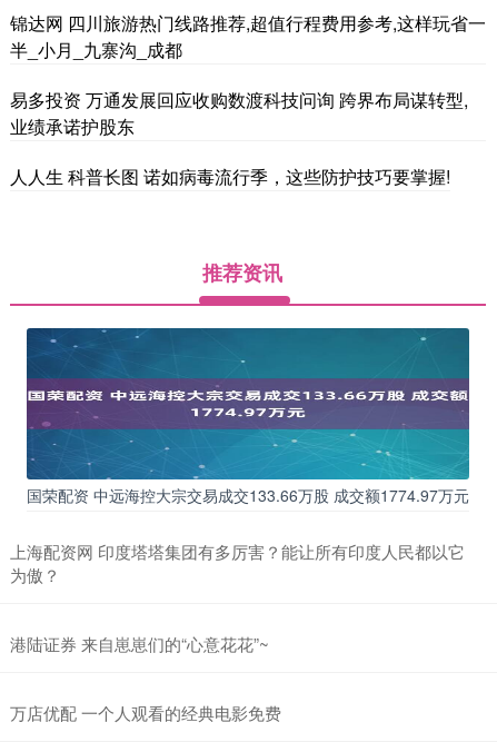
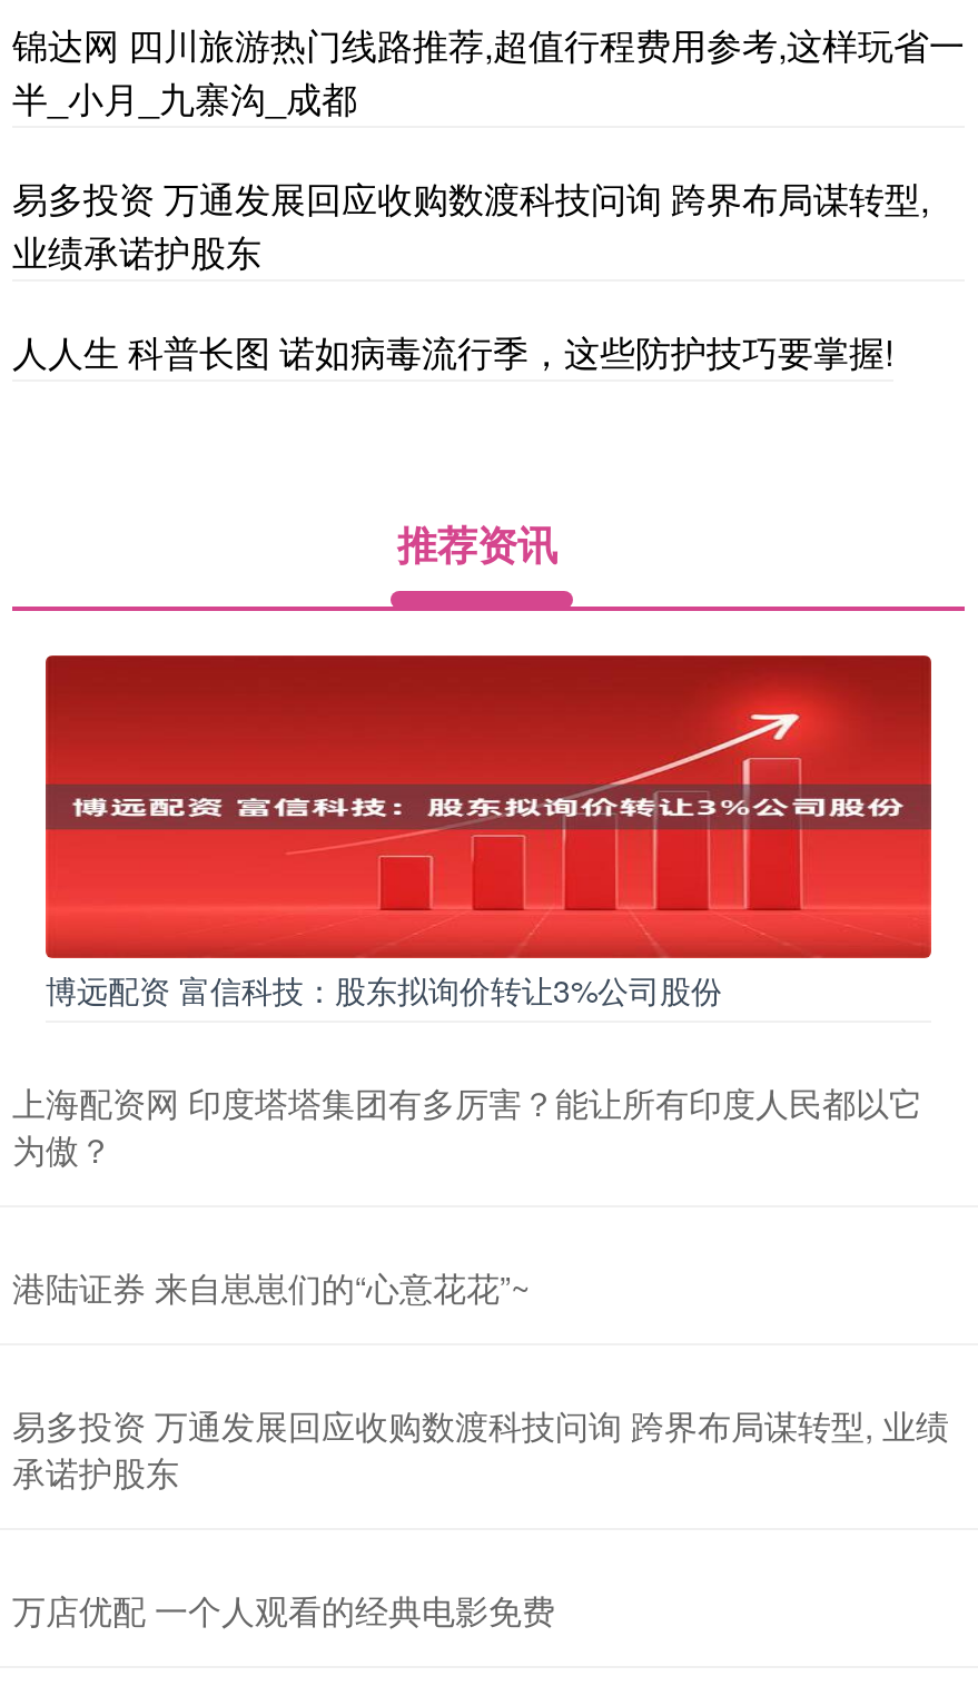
- [image]
- 国荣配资 中远海控大宗交易成交133.66万股 成交额1774.97万元
+ [image]
+ 博远配资 富信科技：股东拟询价转让3%公司股份

+ 易多投资 万通发展回应收购数渡科技问询 跨界布局谋转型, 业绩
+ 承诺护股东
